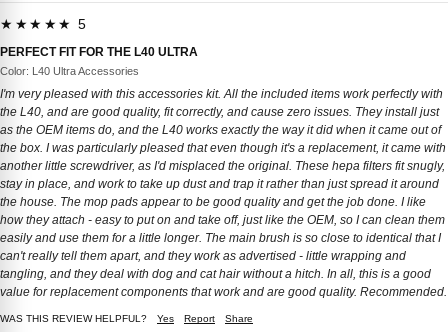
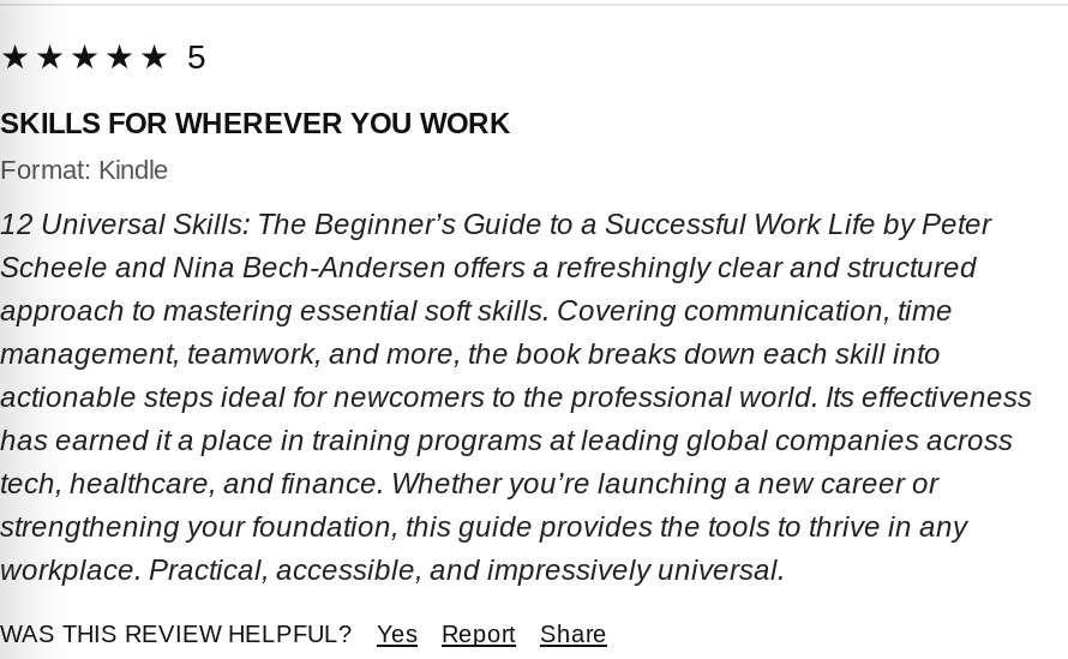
- PERFECT FIT FOR THE L40 ULTRA
- Color: L40 Ultra Accessories
+ SKILLS FOR WHEREVER YOU WORK
+ Format: Kindle

- I'm very pleased with this accessories kit. All the included items work perfectly with
- the L40, and are good quality, fit correctly, and cause zero issues. They install just
- as the OEM items do, and the L40 works exactly the way it did when it came out of
- the box. I was particularly pleased that even though it's a replacement, it came with
- another little screwdriver, as I'd misplaced the original. These hepa filters fit snugly,
- stay in place, and work to take up dust and trap it rather than just spread it around
- the house. The mop pads appear to be good quality and get the job done. I like
- how they attach - easy to put on and take off, just like the OEM, so I can clean them
- easily and use them for a little longer. The main brush is so close to identical that I
- can't really tell them apart, and they work as advertised - little wrapping and
- tangling, and they deal with dog and cat hair without a hitch. In all, this is a good
- value for replacement components that work and are good quality. Recommended.
+ 12 Universal Skills: The Beginner’s Guide to a Successful Work Life by Peter
+ Scheele and Nina Bech-Andersen offers a refreshingly clear and structured
+ approach to mastering essential soft skills. Covering communication, time
+ management, teamwork, and more, the book breaks down each skill into
+ actionable steps ideal for newcomers to the professional world. Its effectiveness
+ has earned it a place in training programs at leading global companies across
+ tech, healthcare, and finance. Whether you’re launching a new career or
+ strengthening your foundation, this guide provides the tools to thrive in any
+ workplace. Practical, accessible, and impressively universal.
